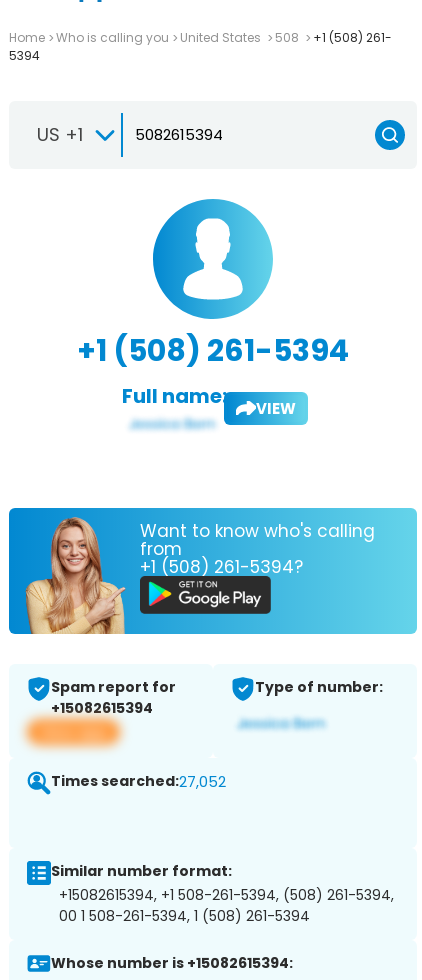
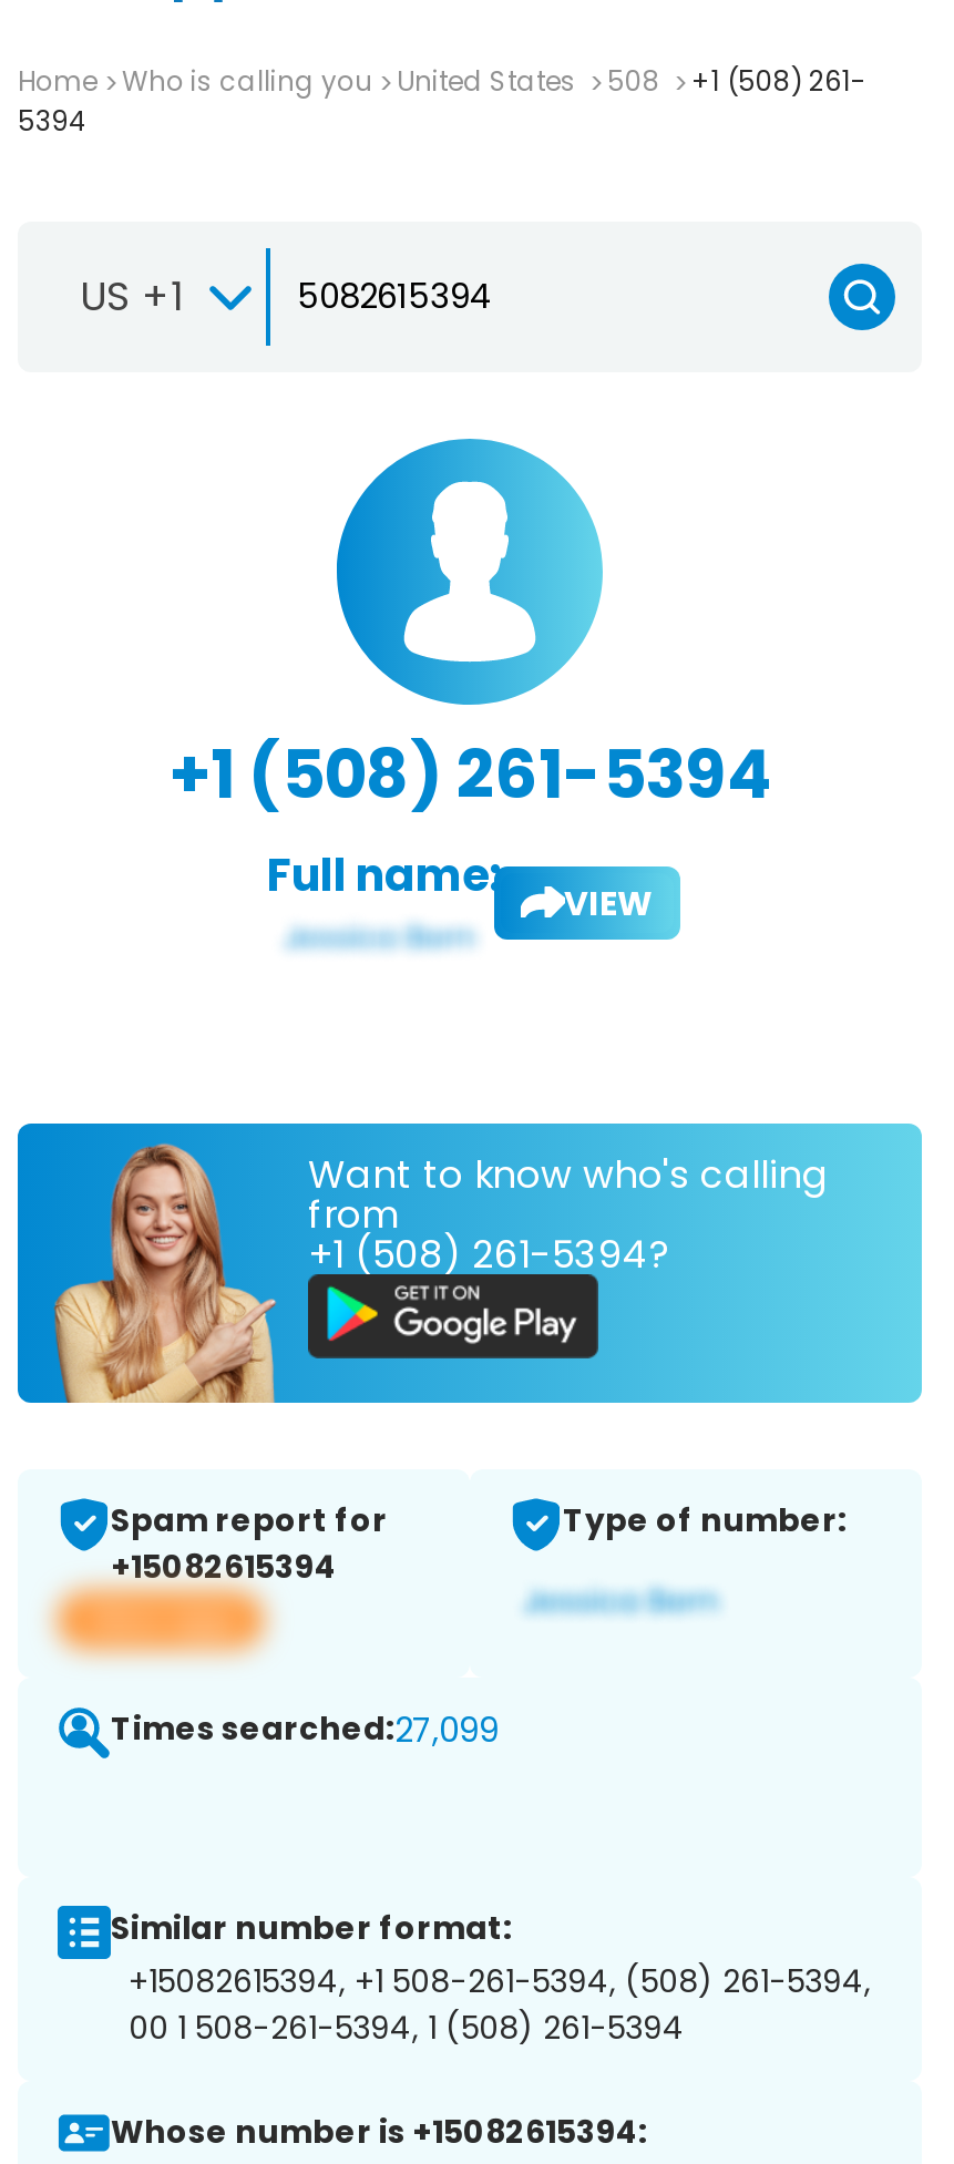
- Times searched:27,052
+ Times searched:27,099
